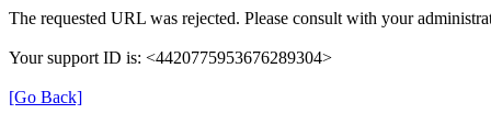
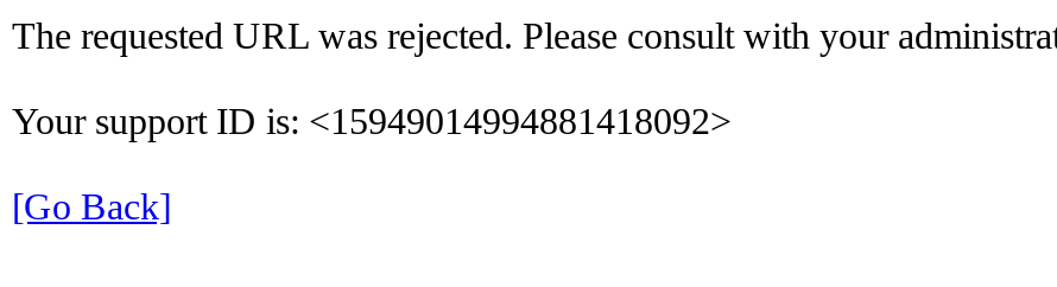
- Your support ID is: <4420775953676289304>
+ Your support ID is: <15949014994881418092>
